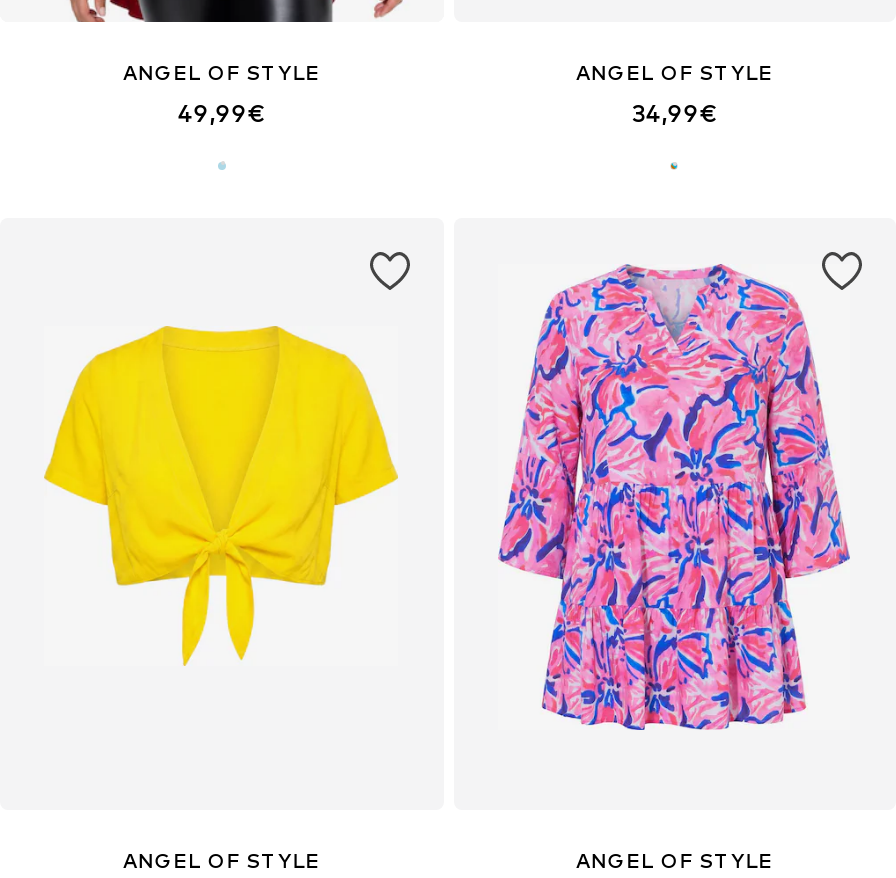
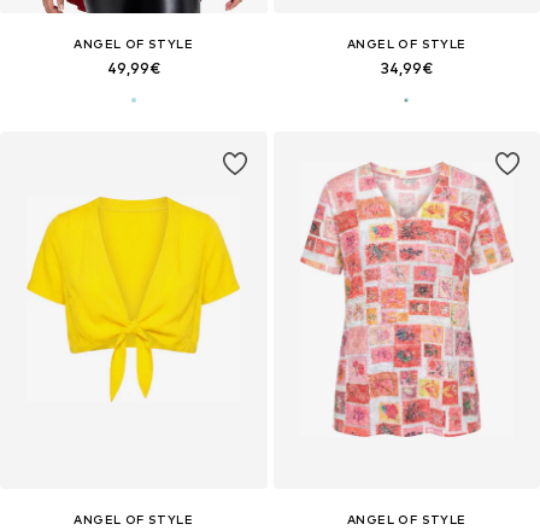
- [image]
+ [image]
